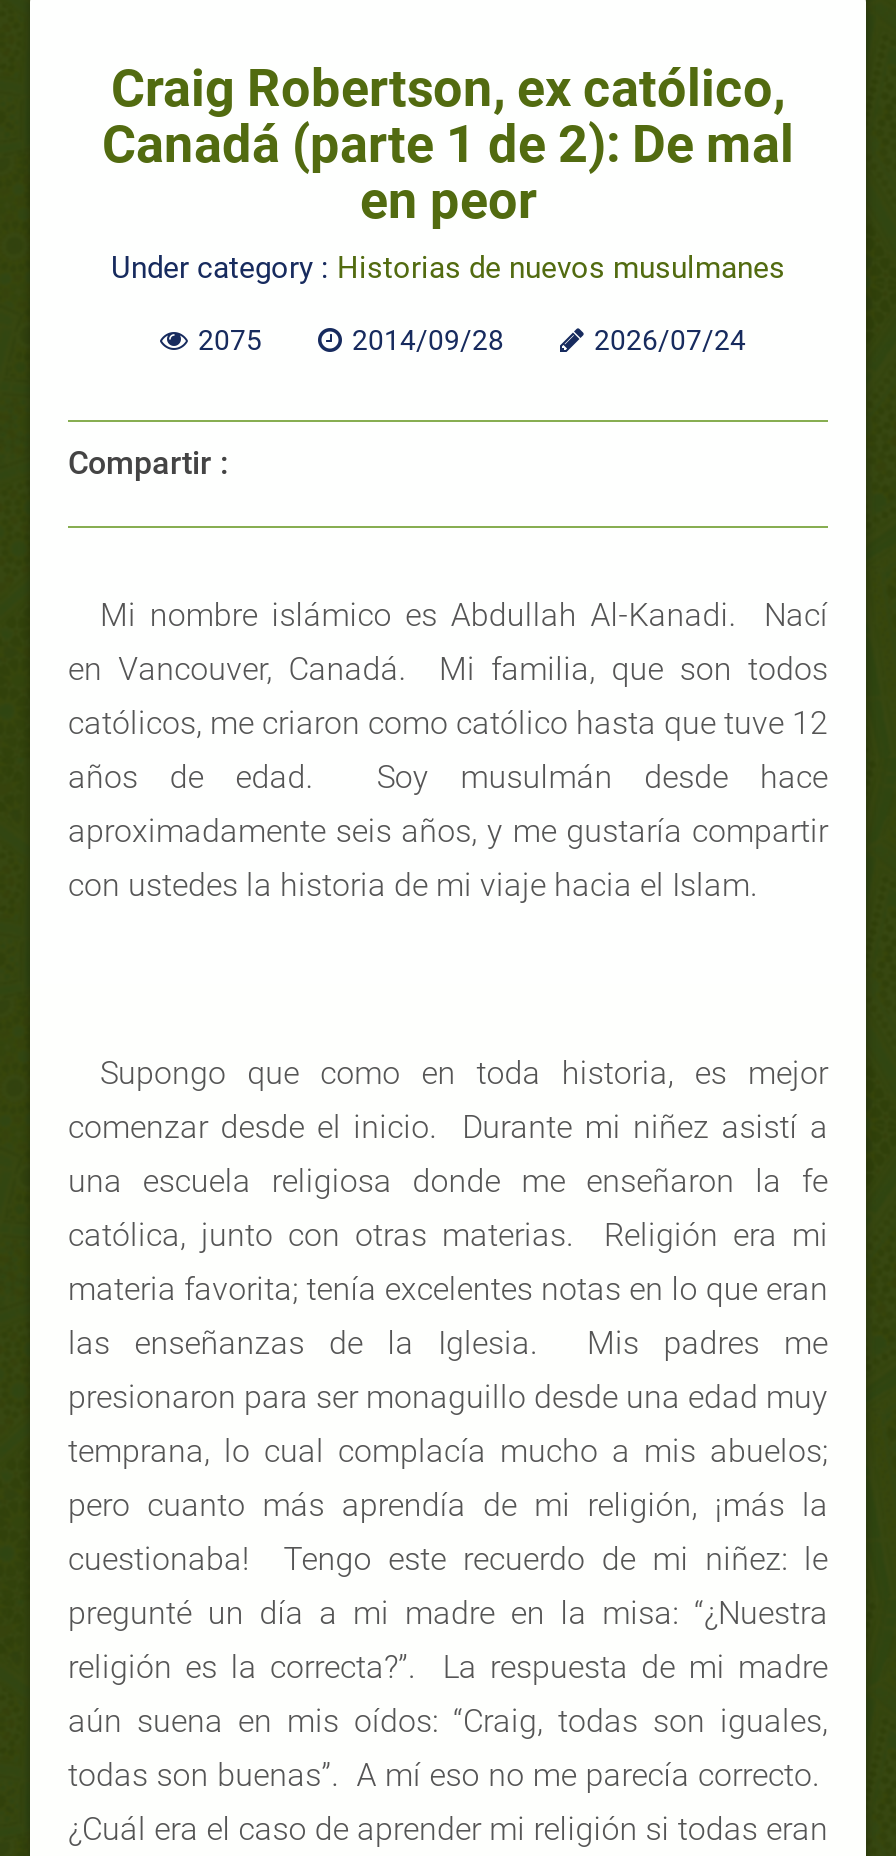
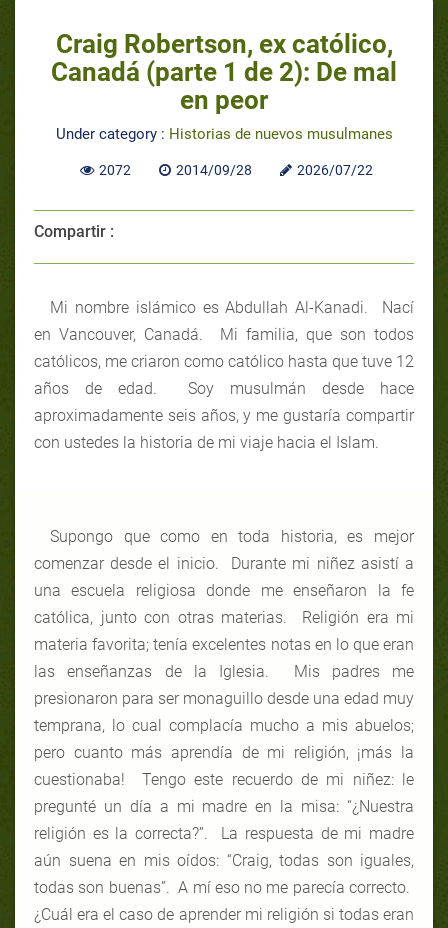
- 2075
+ 2072

- 2026/07/24
+ 2026/07/22
